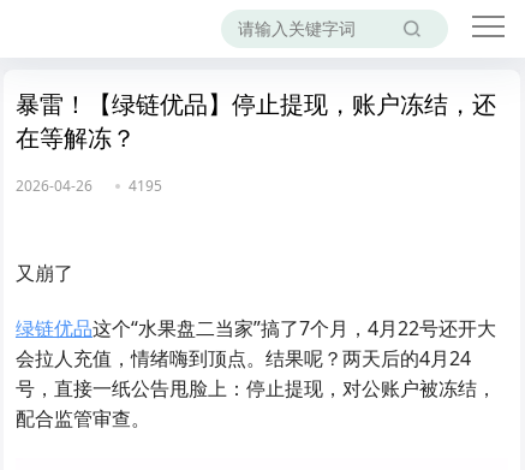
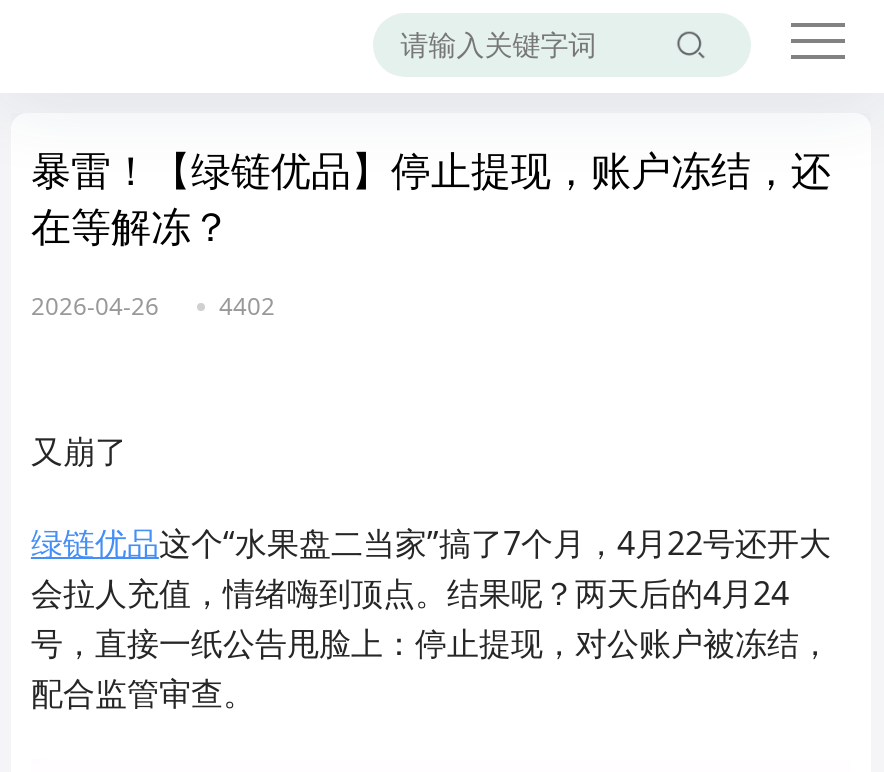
- 2026-04-26 4195
+ 2026-04-26 4402
